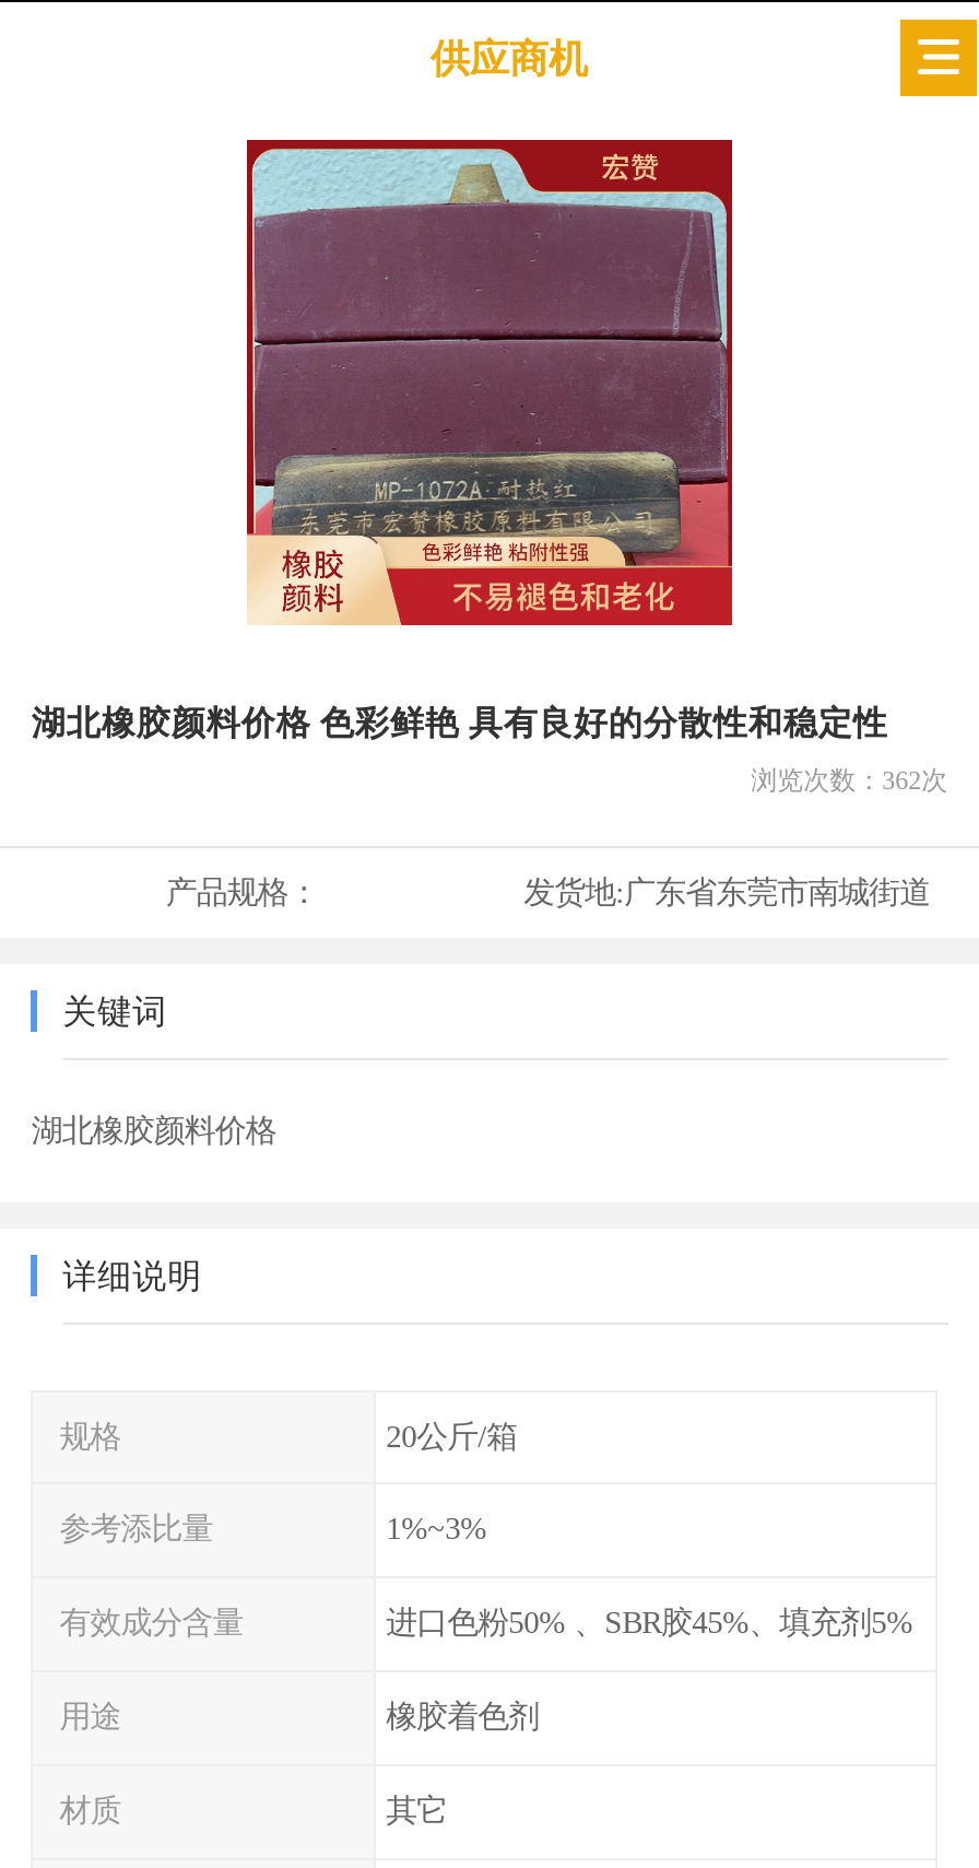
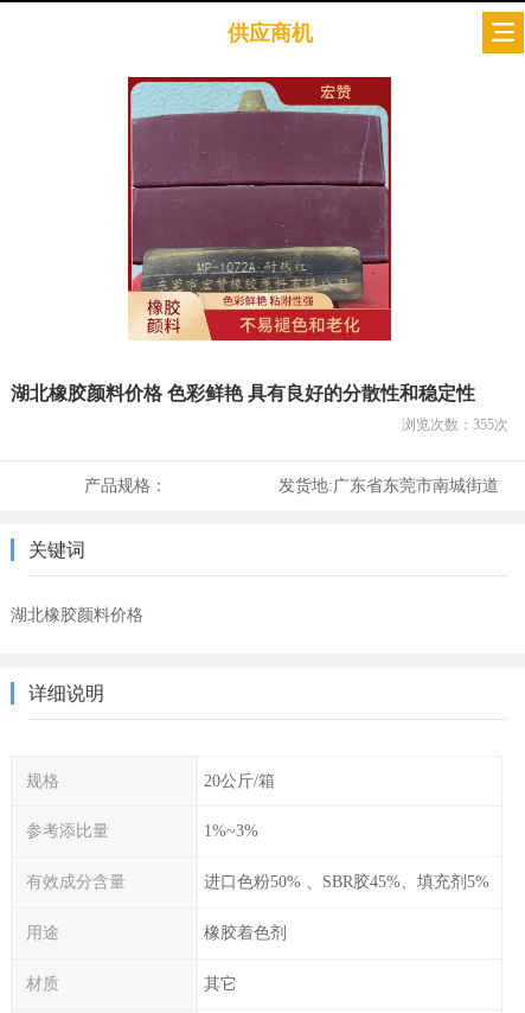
- 浏览次数：362次
+ 浏览次数：355次
